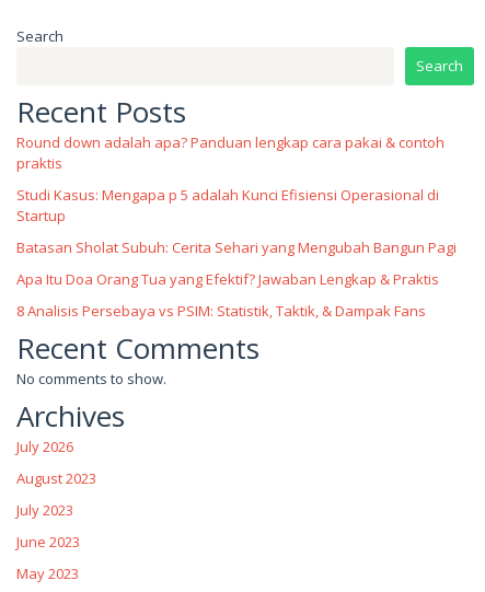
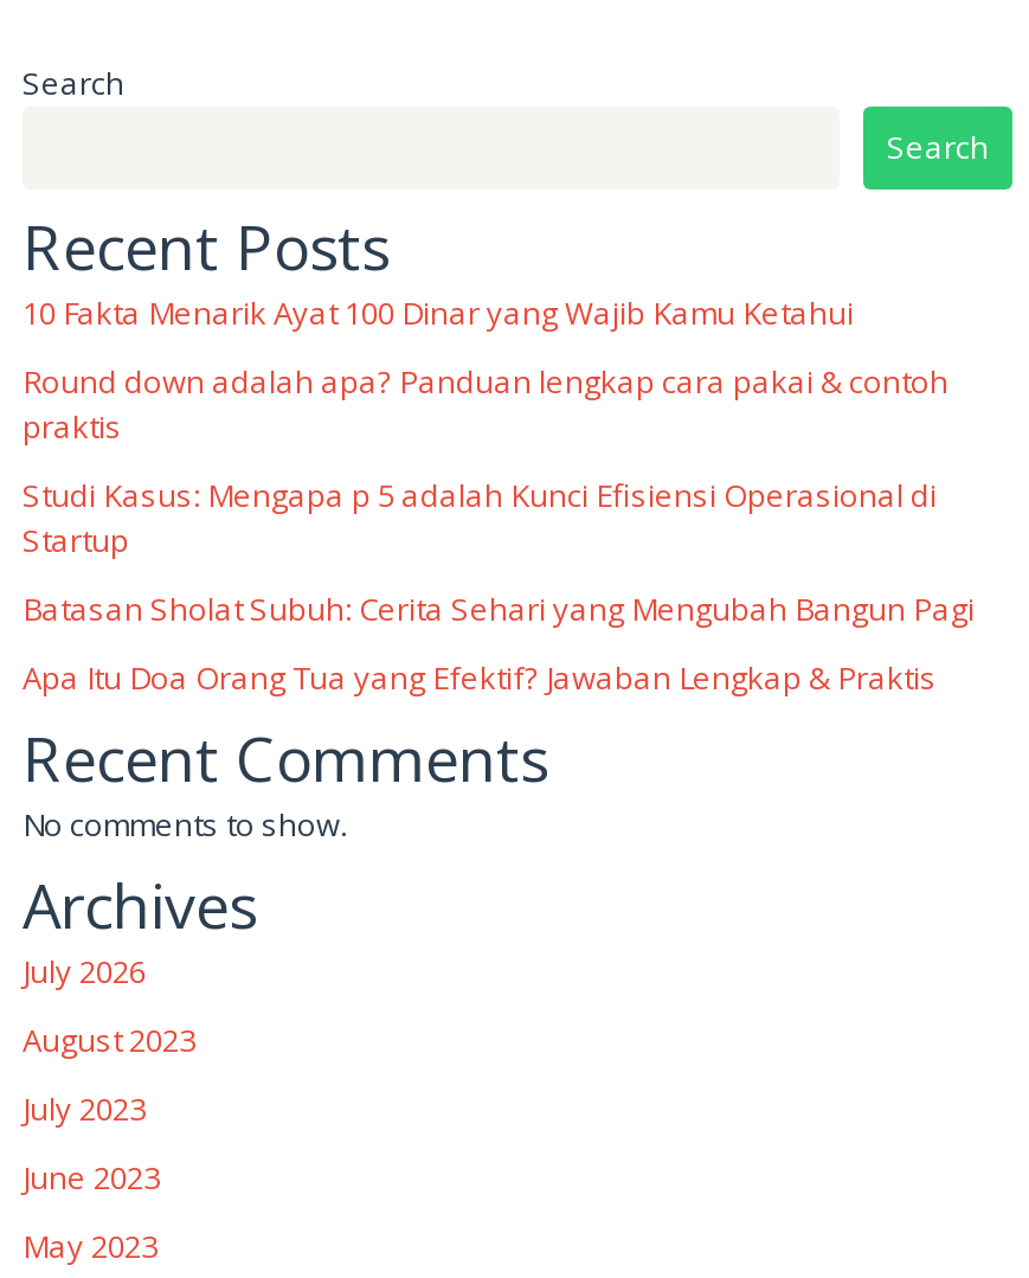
+ 10 Fakta Menarik Ayat 100 Dinar yang Wajib Kamu Ketahui

moved down: Round down adalah apa? Panduan lengkap cara pakai & contoh | praktis | Studi Kasus: Mengapa p 5 adalah Kunci Efisiensi Operasional di | Startup | Batasan Sholat Subuh: Cerita Sehari yang Mengubah Bangun Pagi | Apa Itu Doa Orang Tua yang Efektif? Jawaban Lengkap & Praktis

- 8 Analisis Persebaya vs PSIM: Statistik, Taktik, & Dampak Fans
